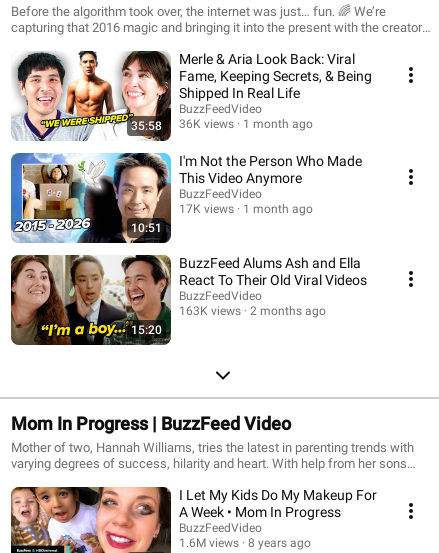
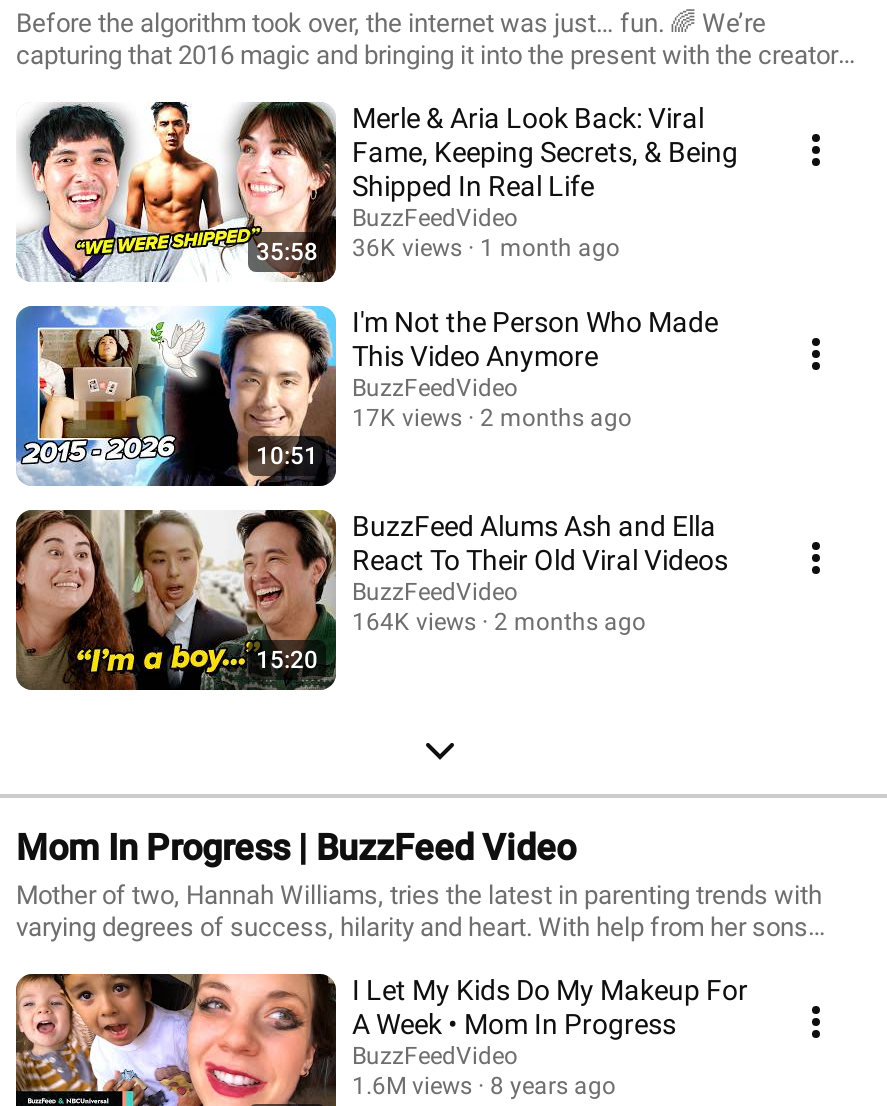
- 17K views 1 month ago
+ 17K views 2 months ago

- 163K views 2 months ago
+ 164K views 2 months ago
